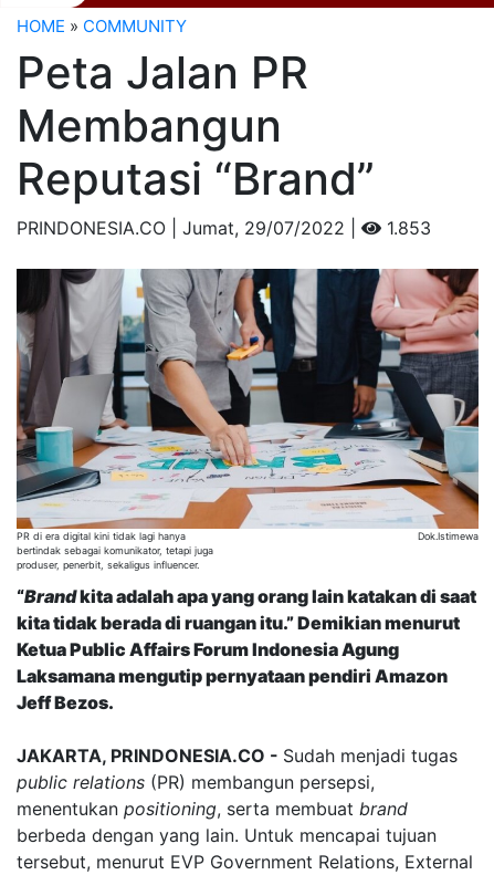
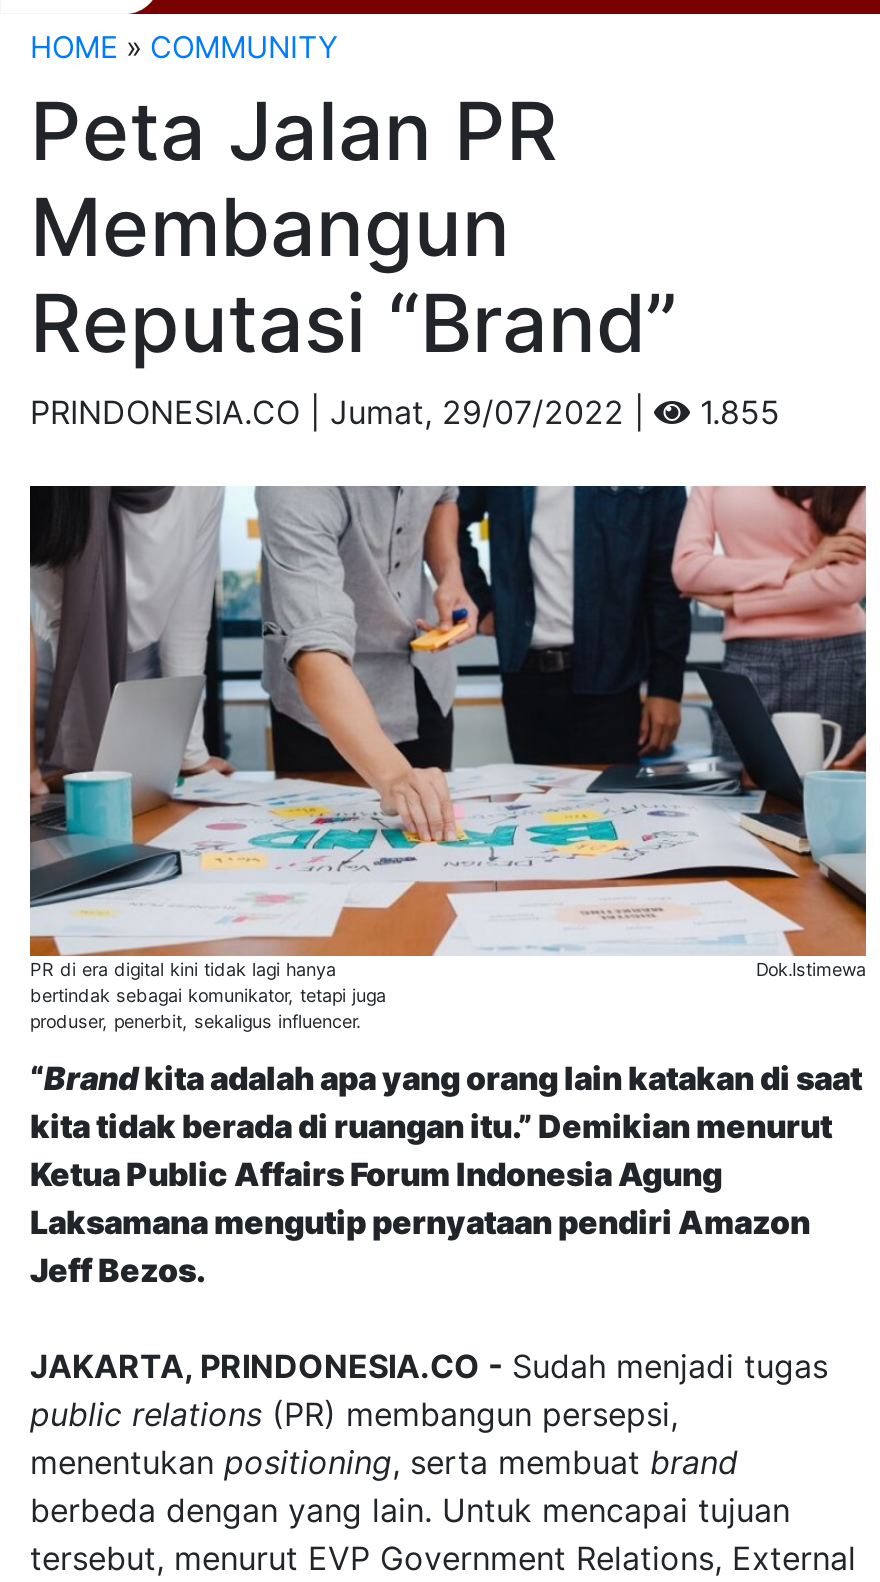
- 1.853
+ 1.855
